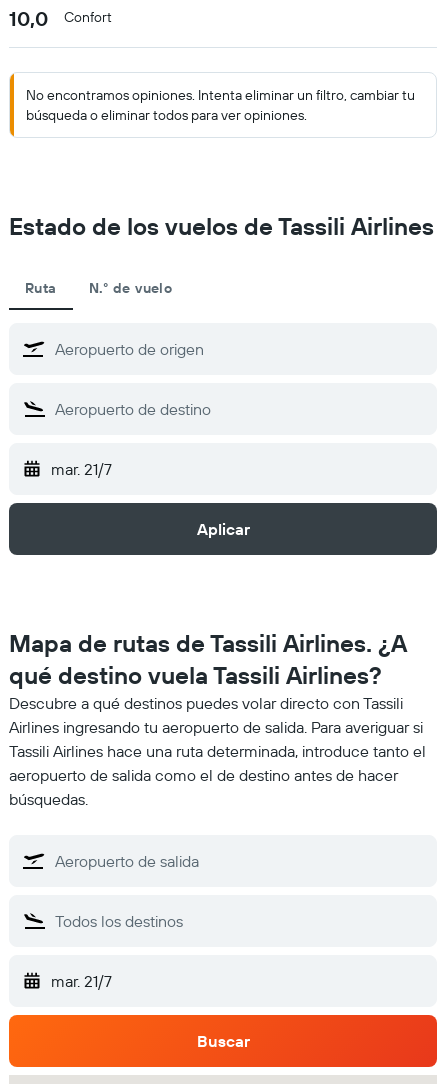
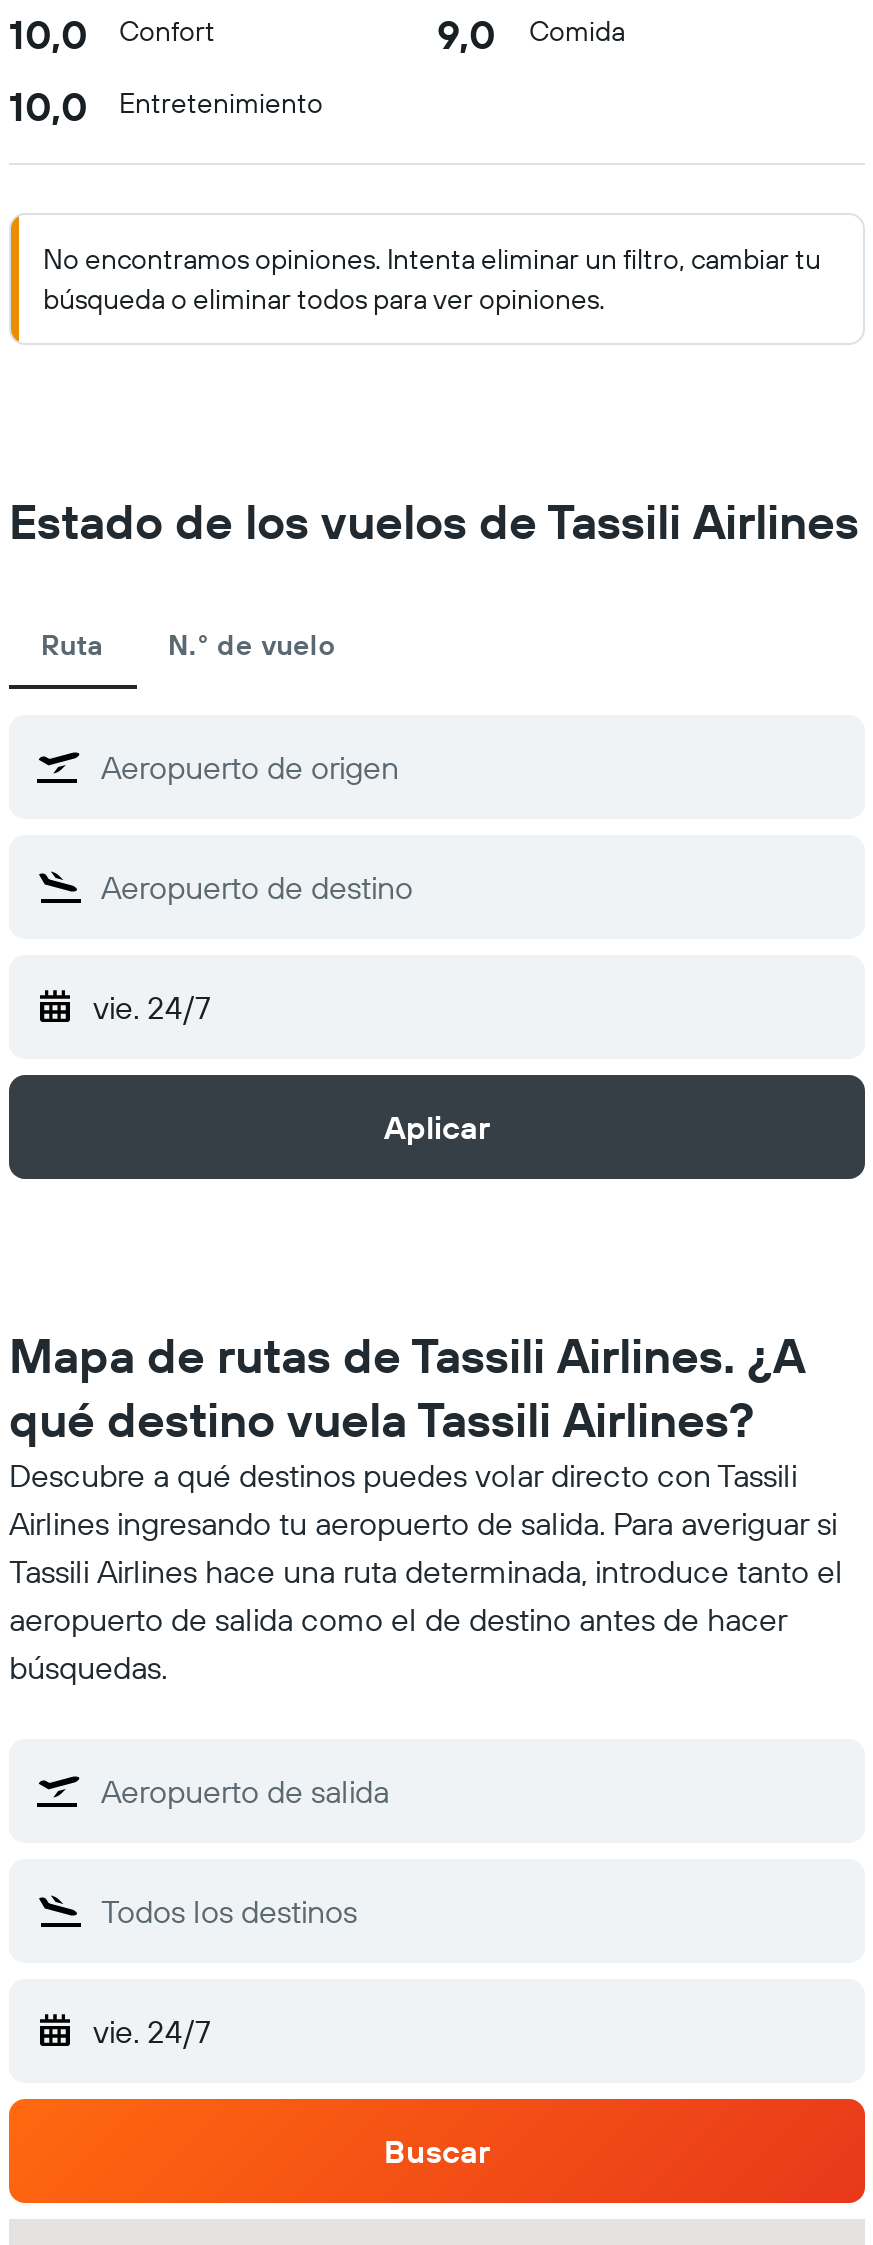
+ 9,0
+ Comida
+ 10,0
+ Entretenimiento

- mar. 21/7
+ vie. 24/7

- mar. 21/7
+ vie. 24/7
